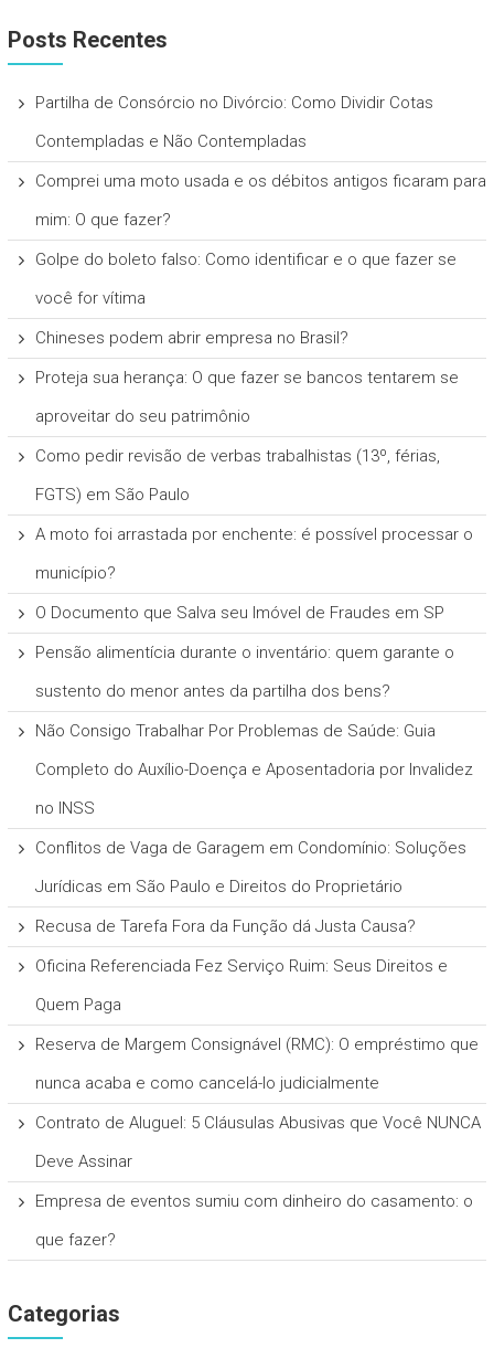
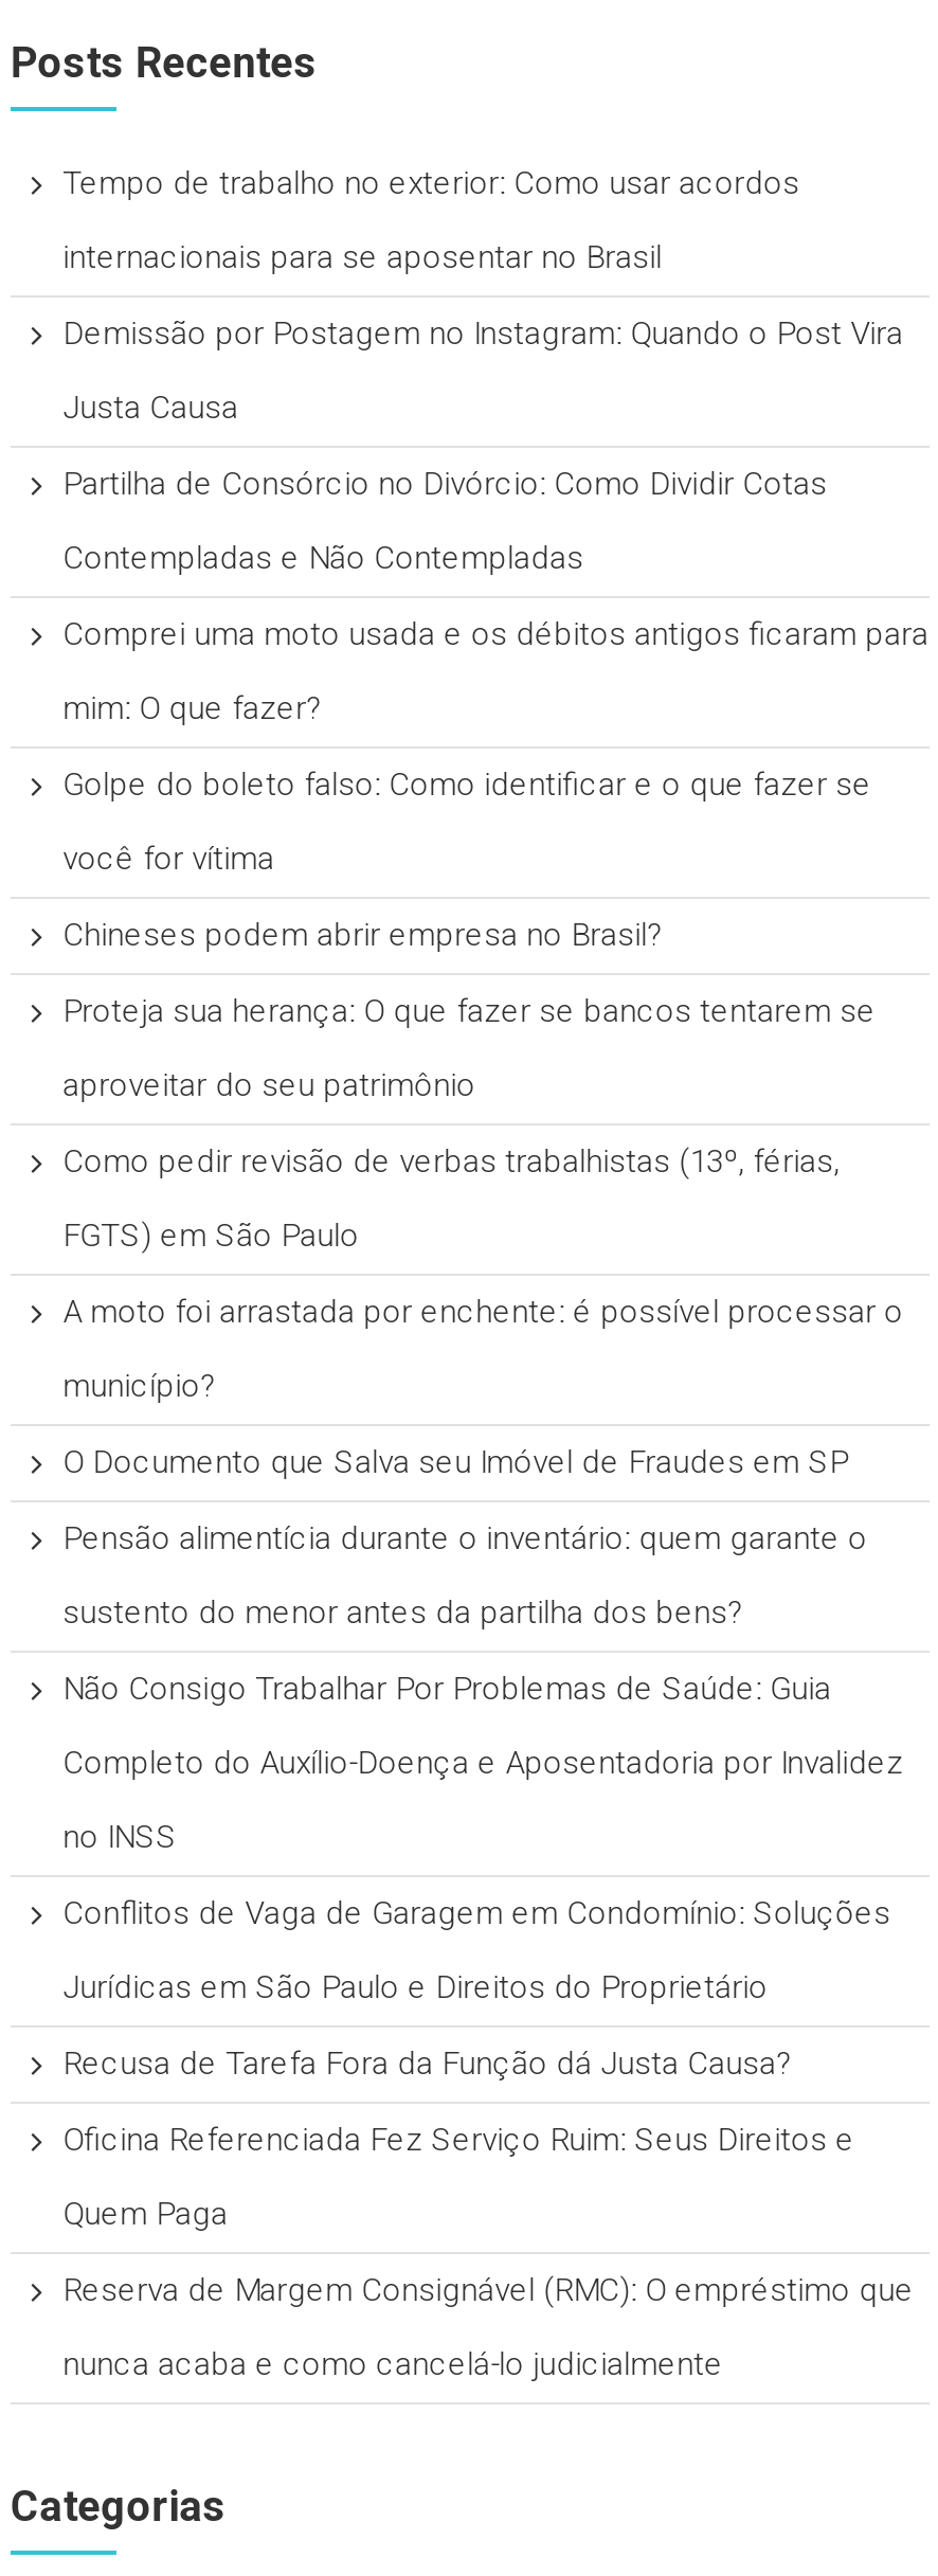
+ Tempo de trabalho no exterior: Como usar acordos
+ internacionais para se aposentar no Brasil
+ Demissão por Postagem no Instagram: Quando o Post Vira
+ Justa Causa

moved down: Partilha de Consórcio no Divórcio: Como Dividir Cotas | Contempladas e Não Contempladas | Comprei uma moto usada e os débitos antigos ficaram para | ... | Reserva de Margem Consignável (RMC): O empréstimo que | nunca acaba e como cancelá-lo judicialmente

- Contrato de Aluguel: 5 Cláusulas Abusivas que Você NUNCA
- Deve Assinar
- Empresa de eventos sumiu com dinheiro do casamento: o
- que fazer?
